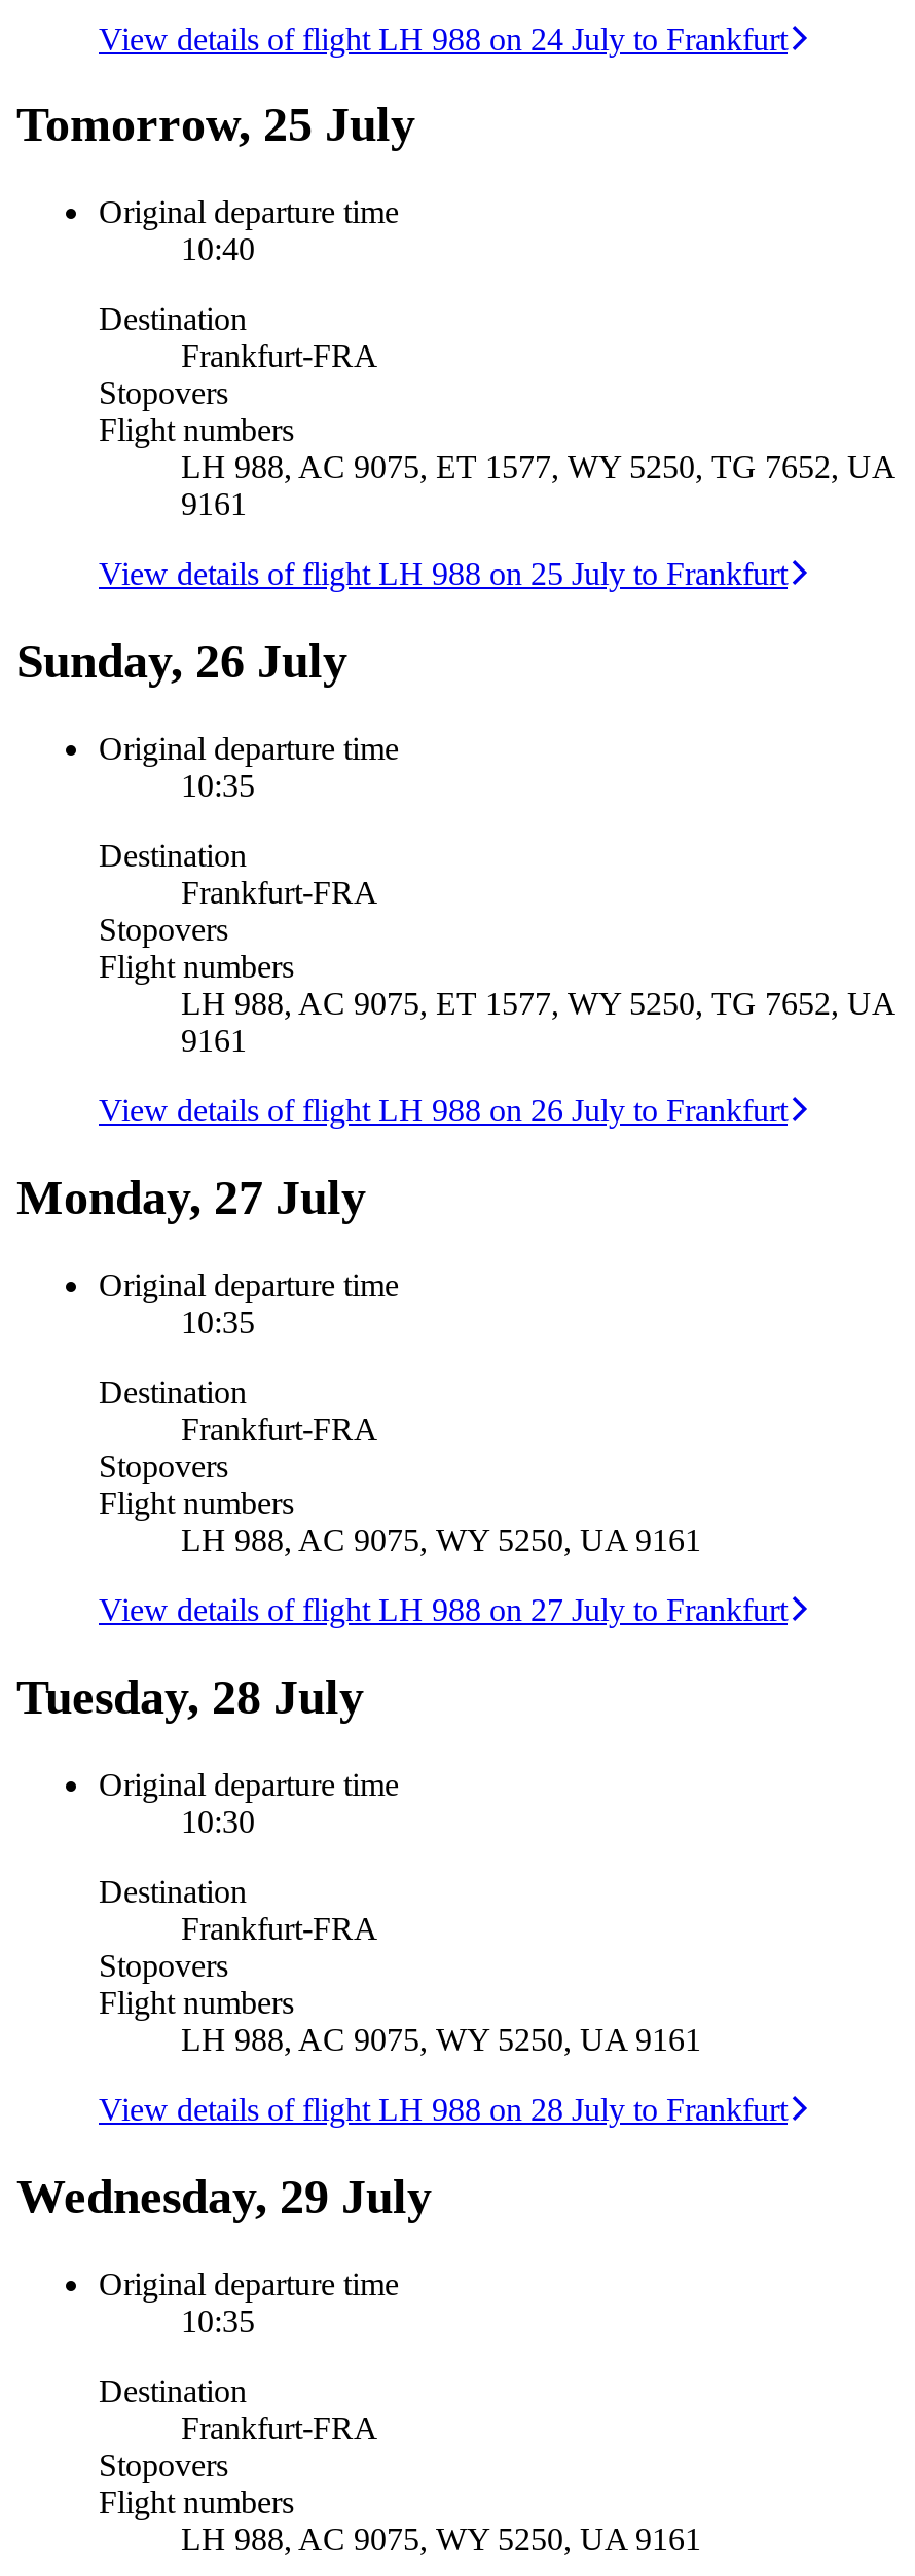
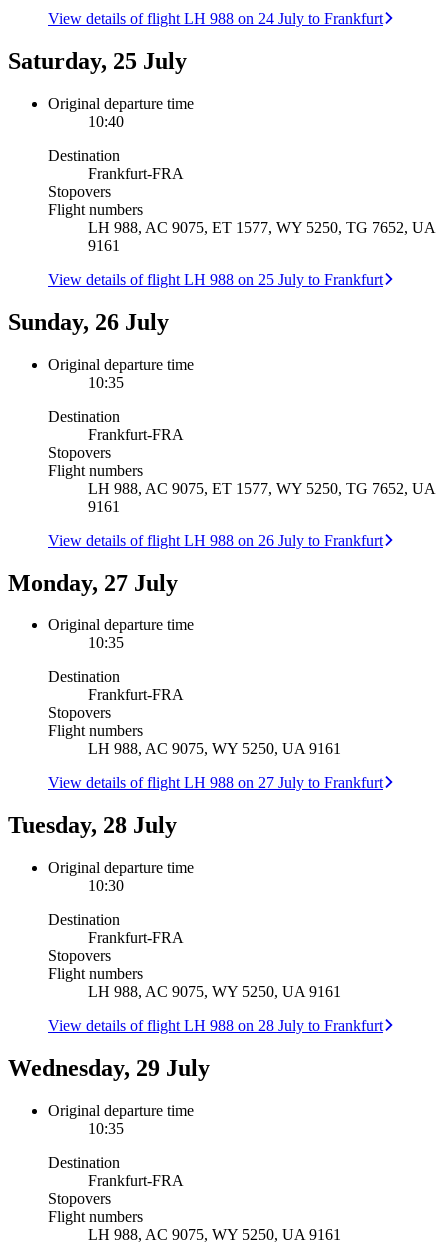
- Tomorrow, 25 July
+ Saturday, 25 July
